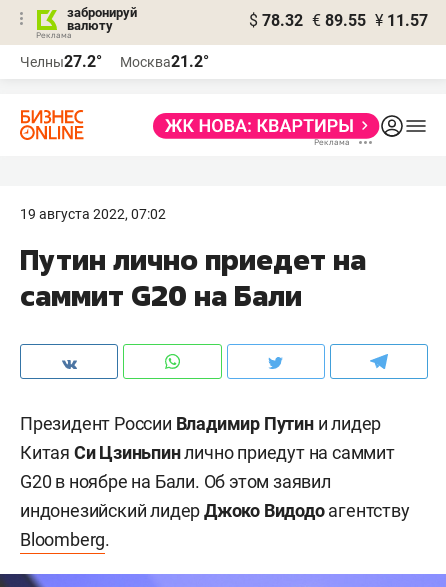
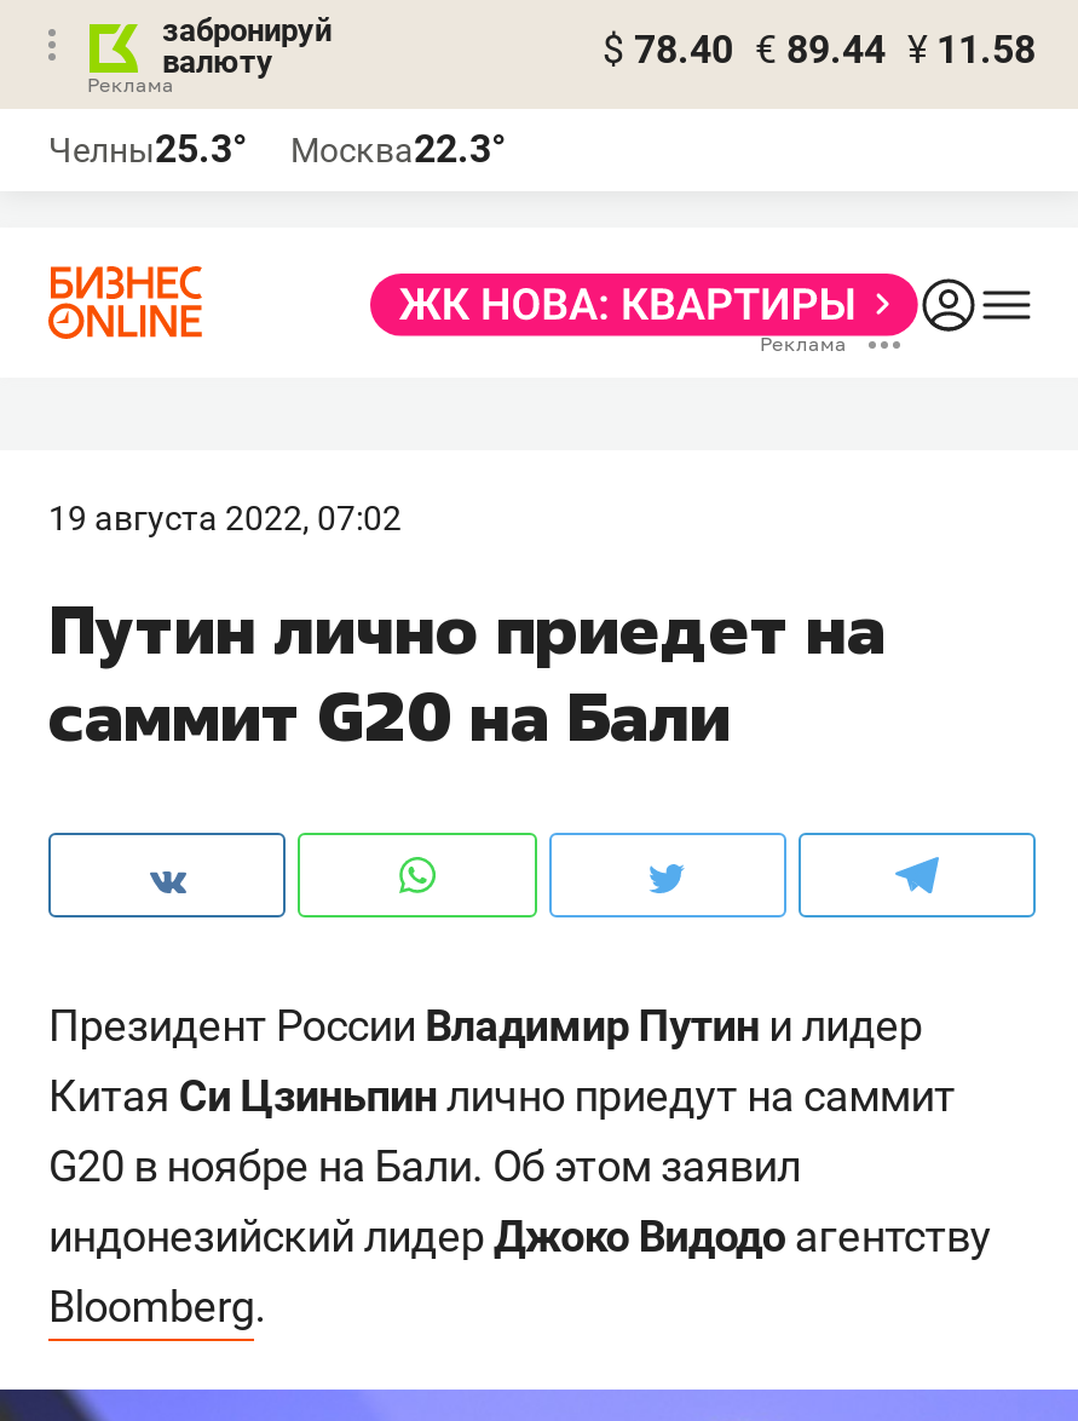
- $ 78.32 € 89.55 ¥ 11.57
+ $ 78.40 € 89.44 ¥ 11.58

- Челны27.2°
+ Челны25.3°

- Москва21.2°
+ Москва22.3°
